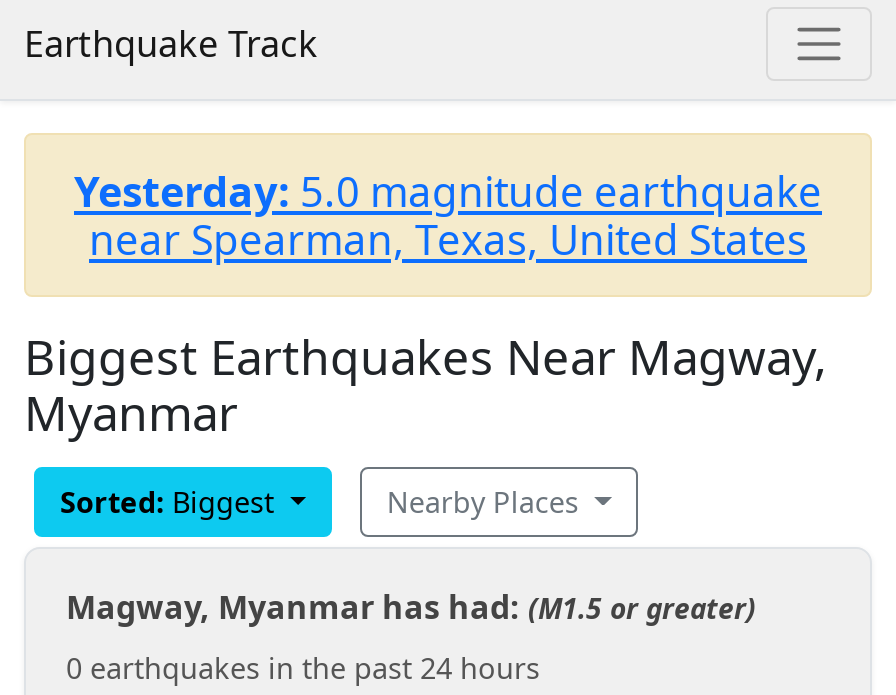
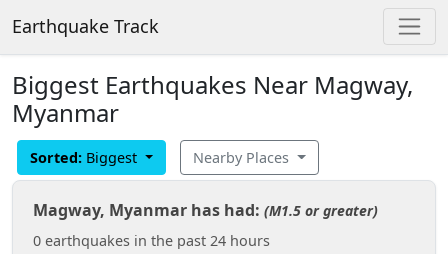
- Yesterday: 5.0 magnitude earthquake
- near Spearman, Texas, United States
